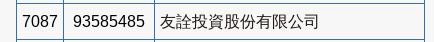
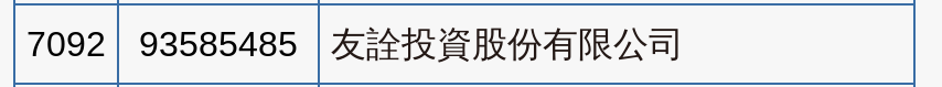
- 7087 93585485 友詮投資股份有限公司
+ 7092 93585485 友詮投資股份有限公司
